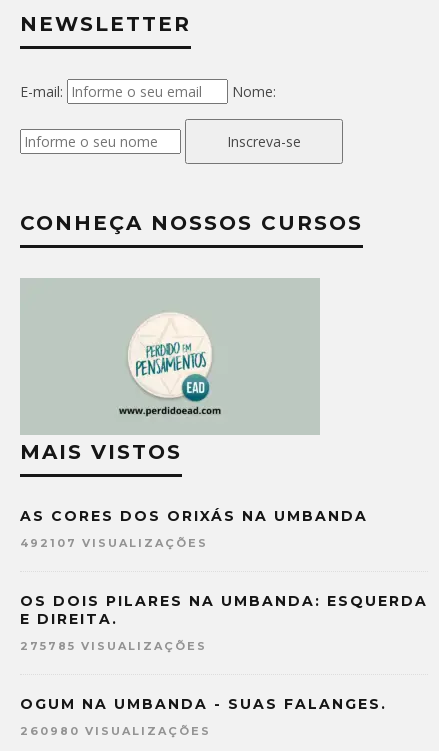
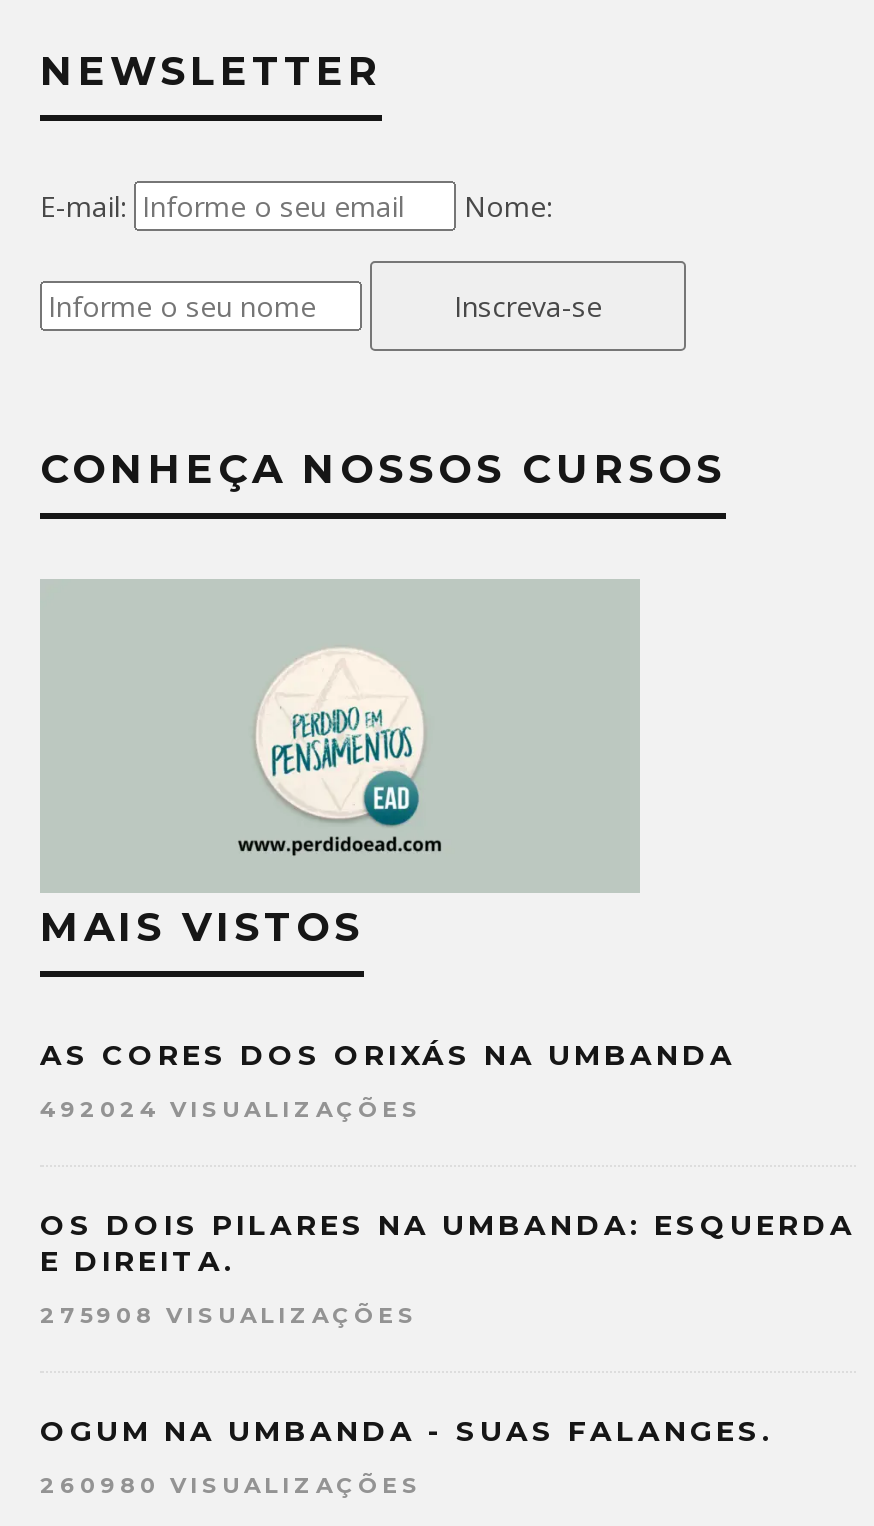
- 492107 VISUALIZAÇÕES
+ 492024 VISUALIZAÇÕES

- 275785 VISUALIZAÇÕES
+ 275908 VISUALIZAÇÕES
